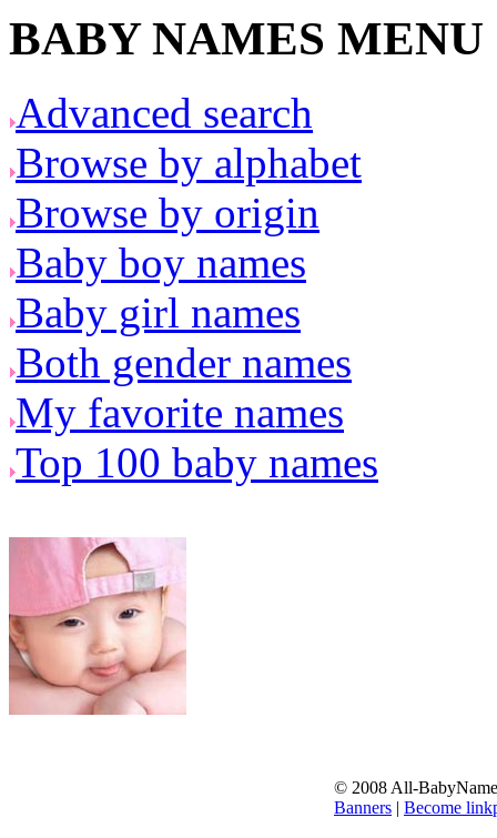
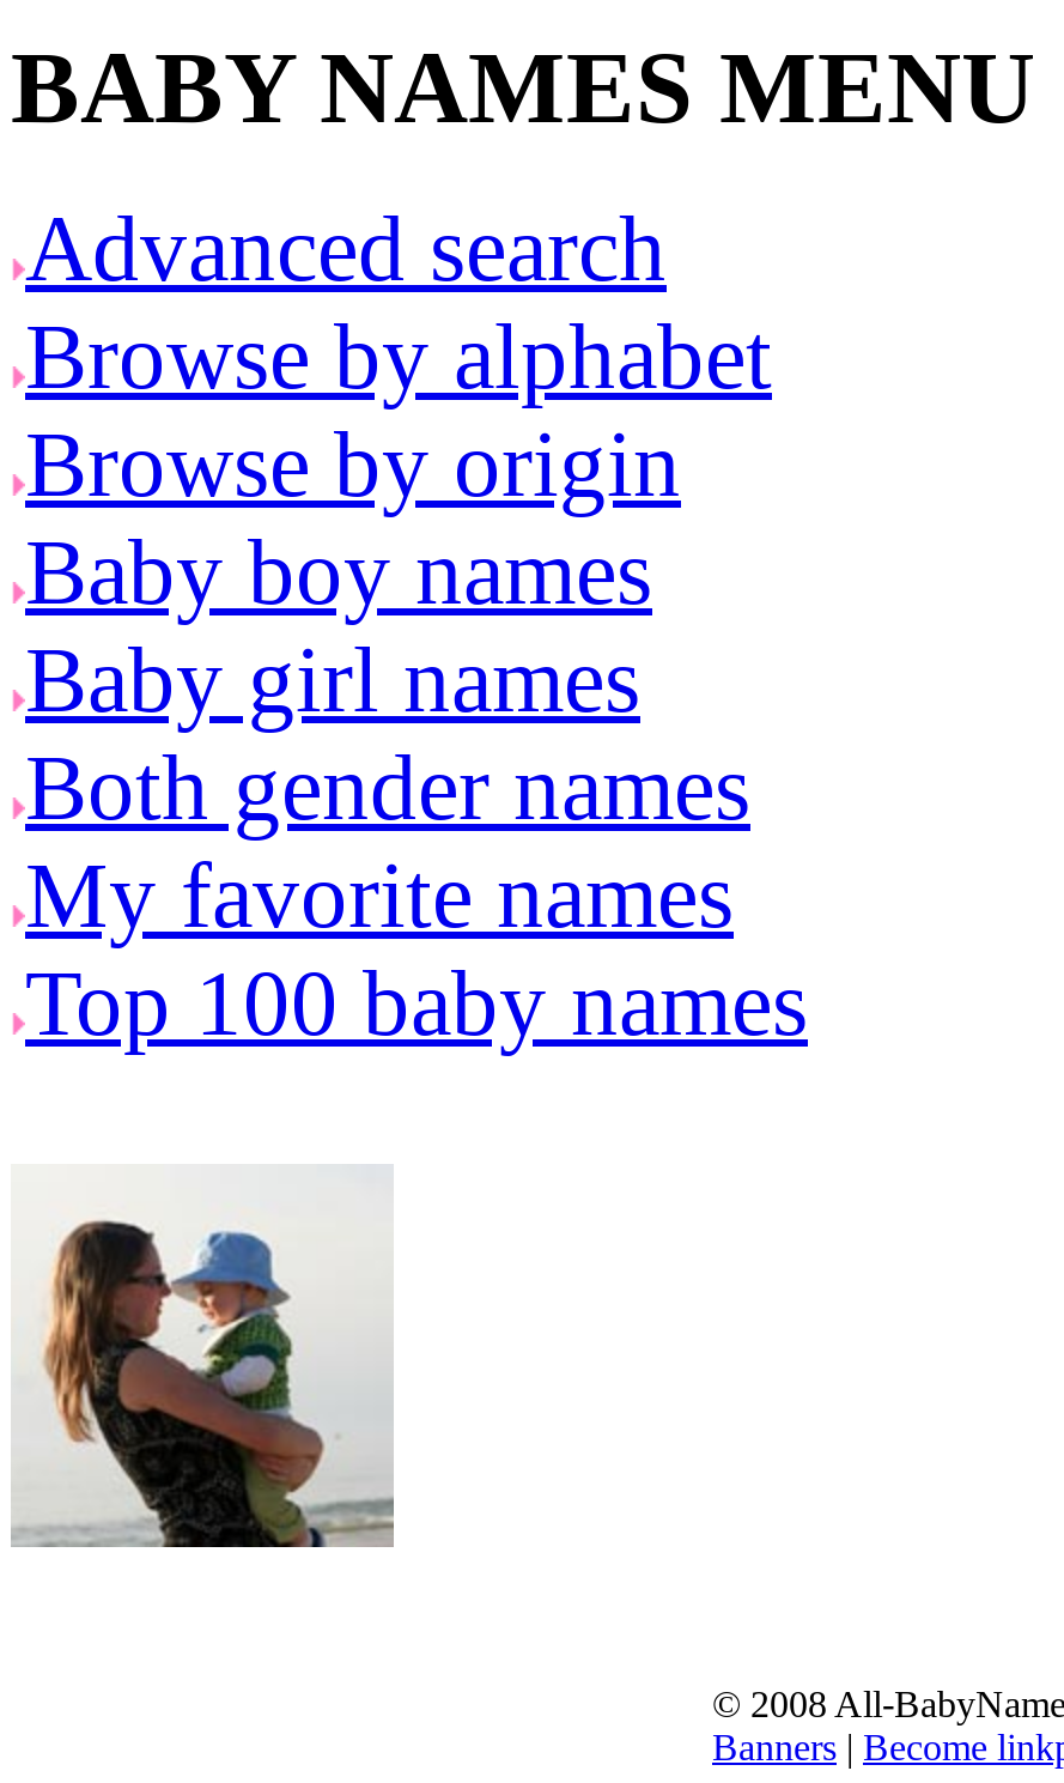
- [image]
+ [image]
